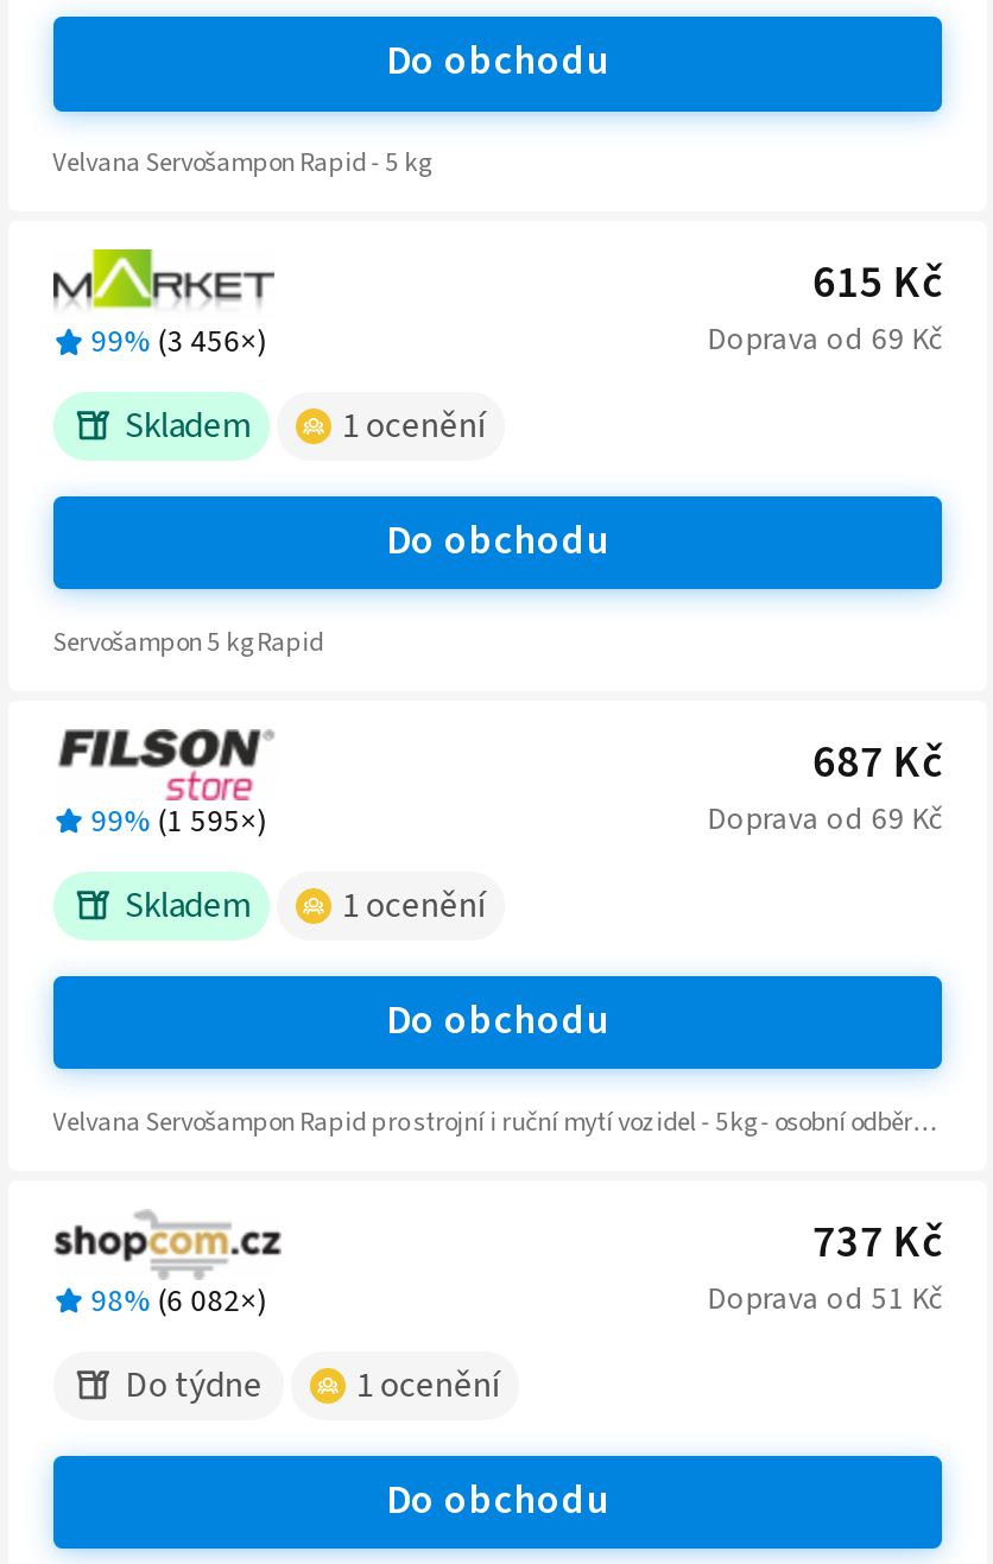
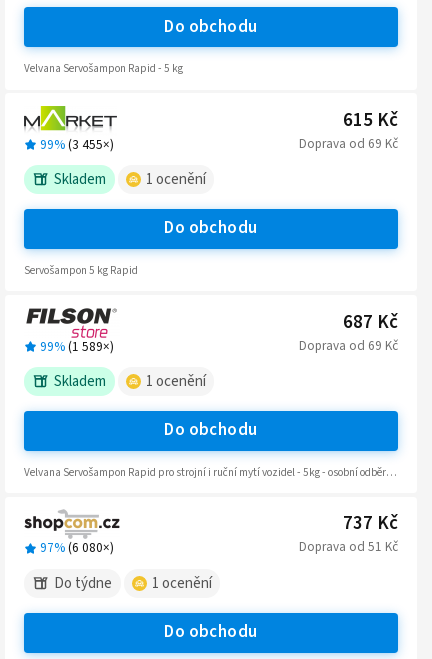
- 99% (3 456×)
+ 99% (3 455×)

- 99% (1 595×)
+ 99% (1 589×)

- 98% (6 082×)
+ 97% (6 080×)
